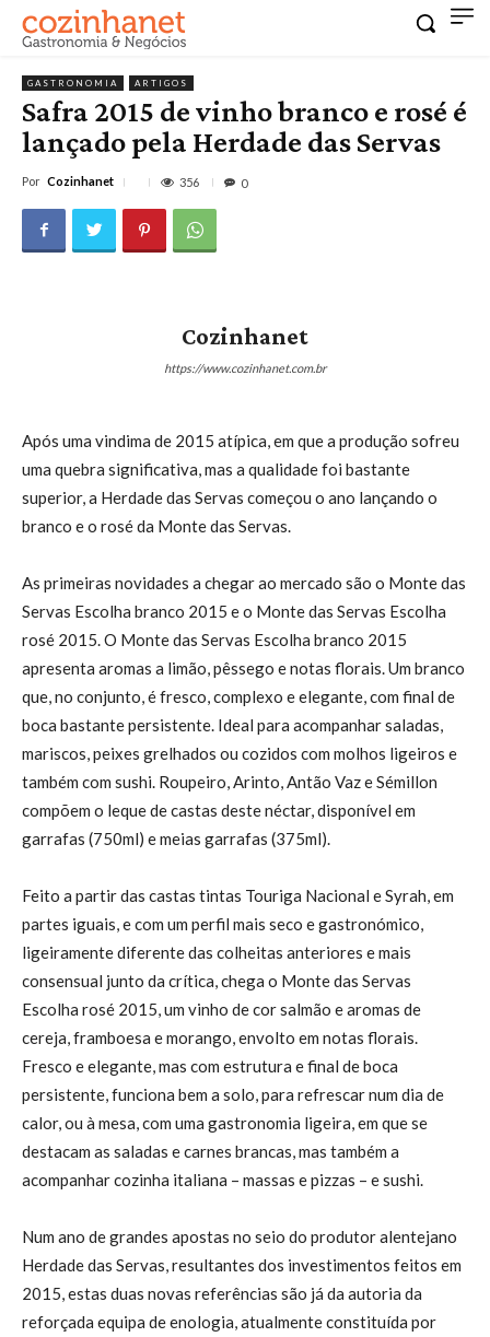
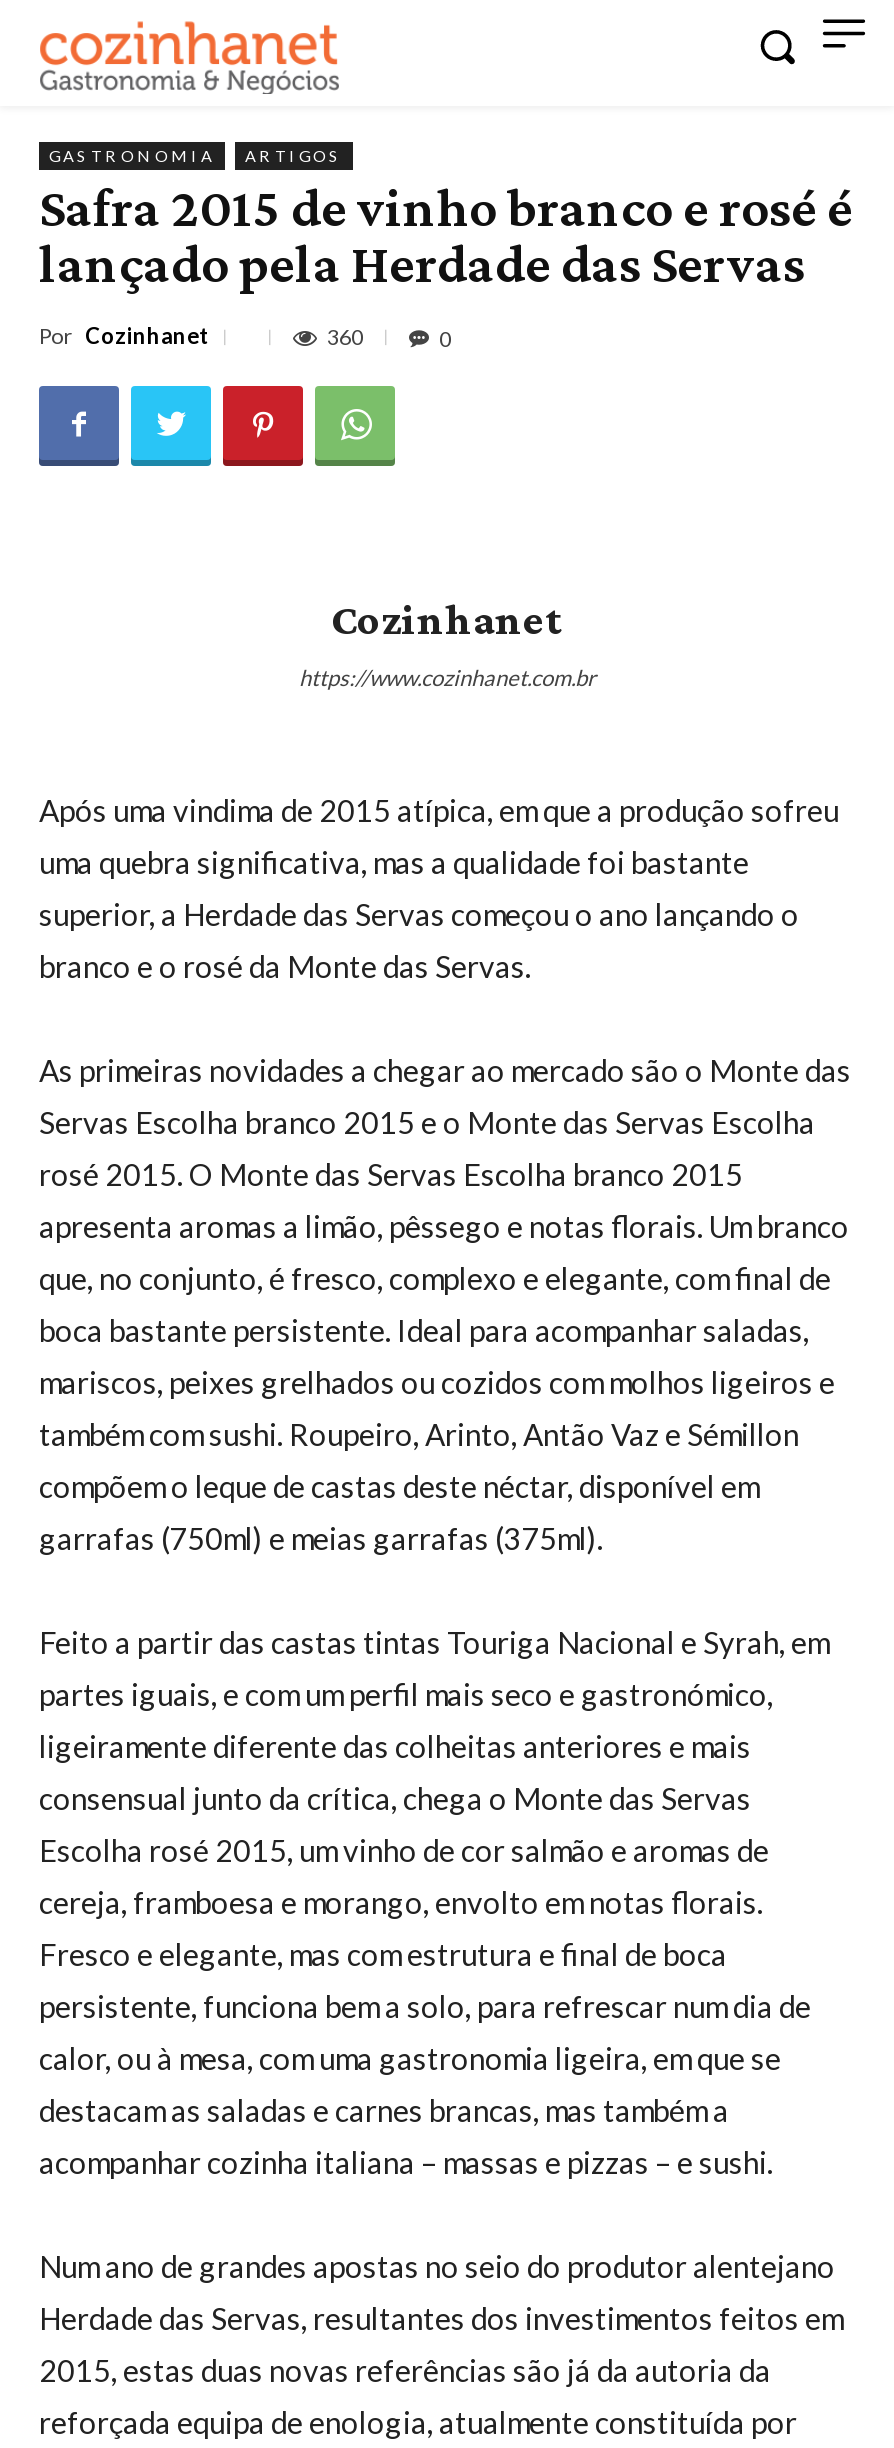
- 356
+ 360
